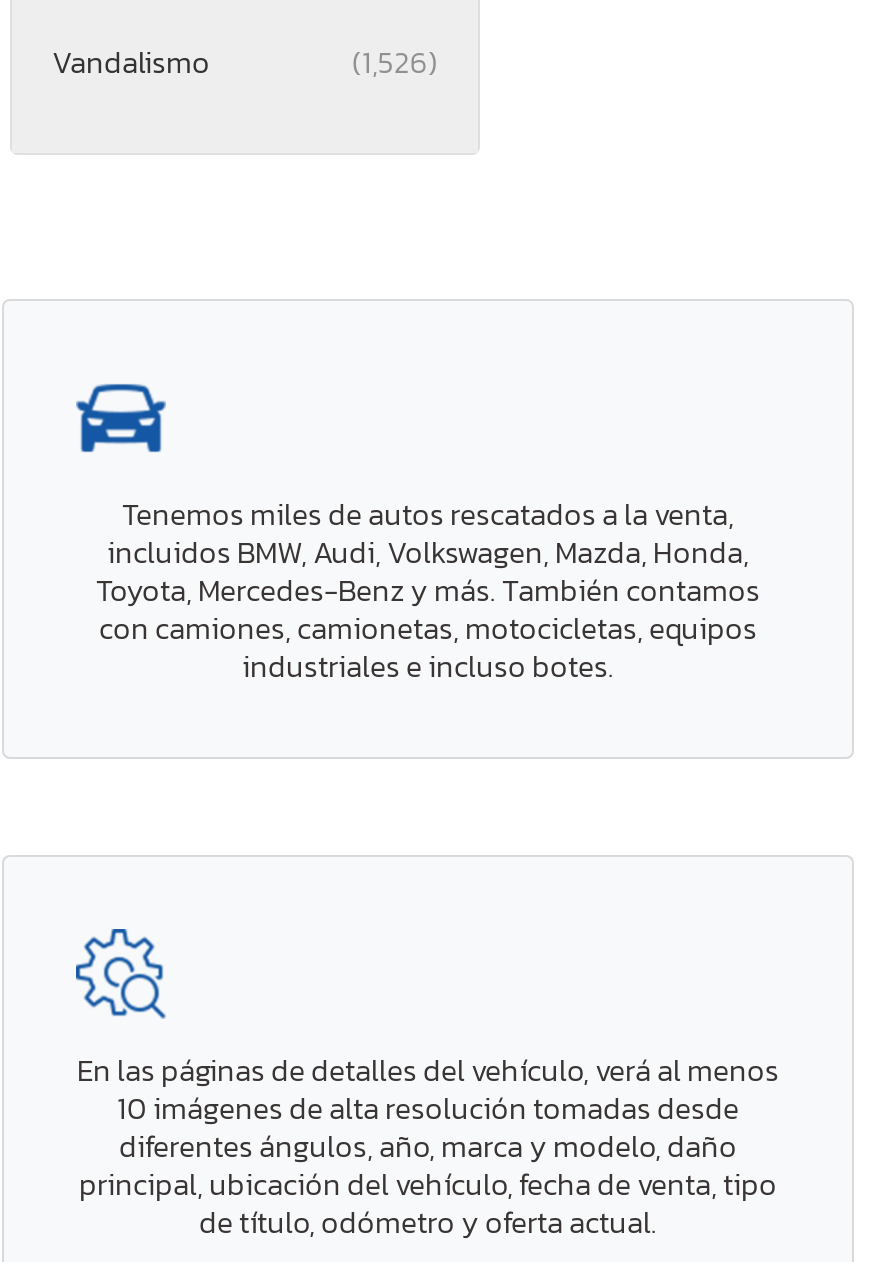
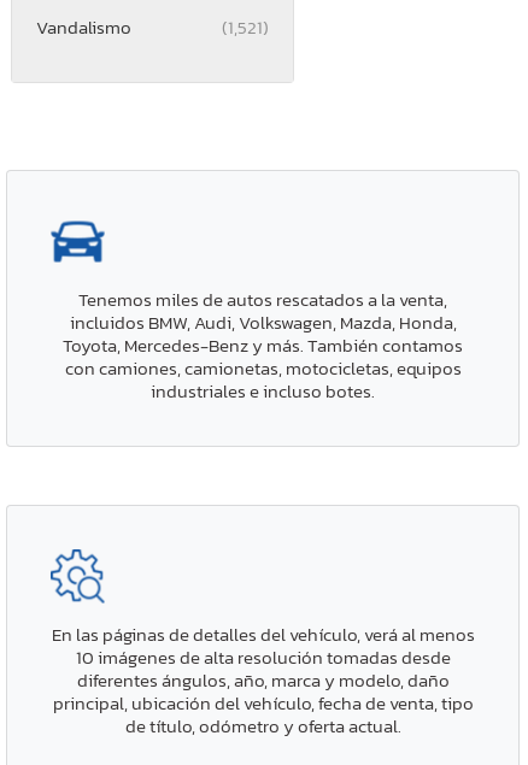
- (1,526)
+ (1,521)
